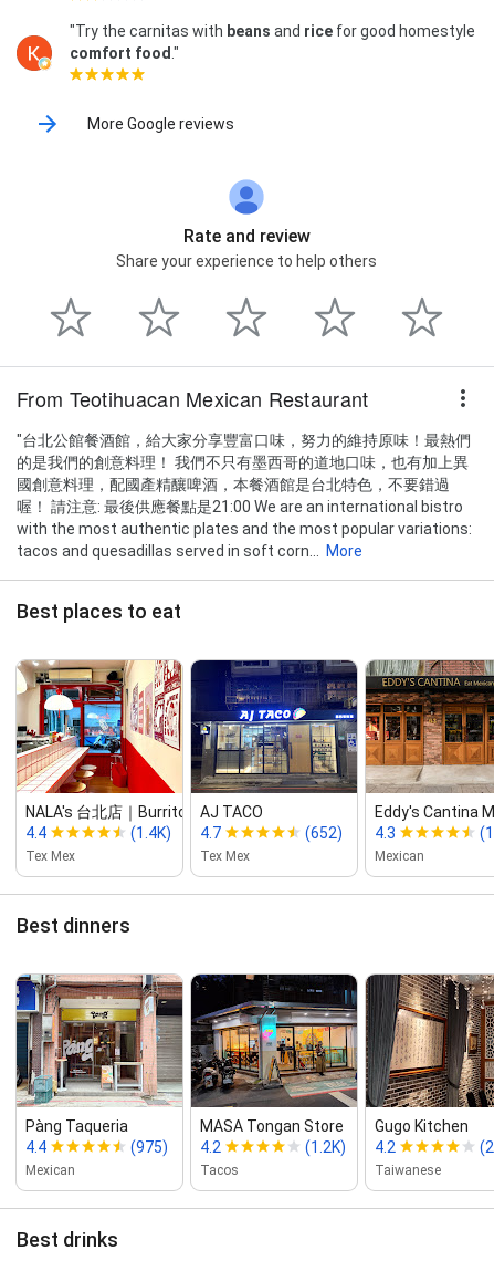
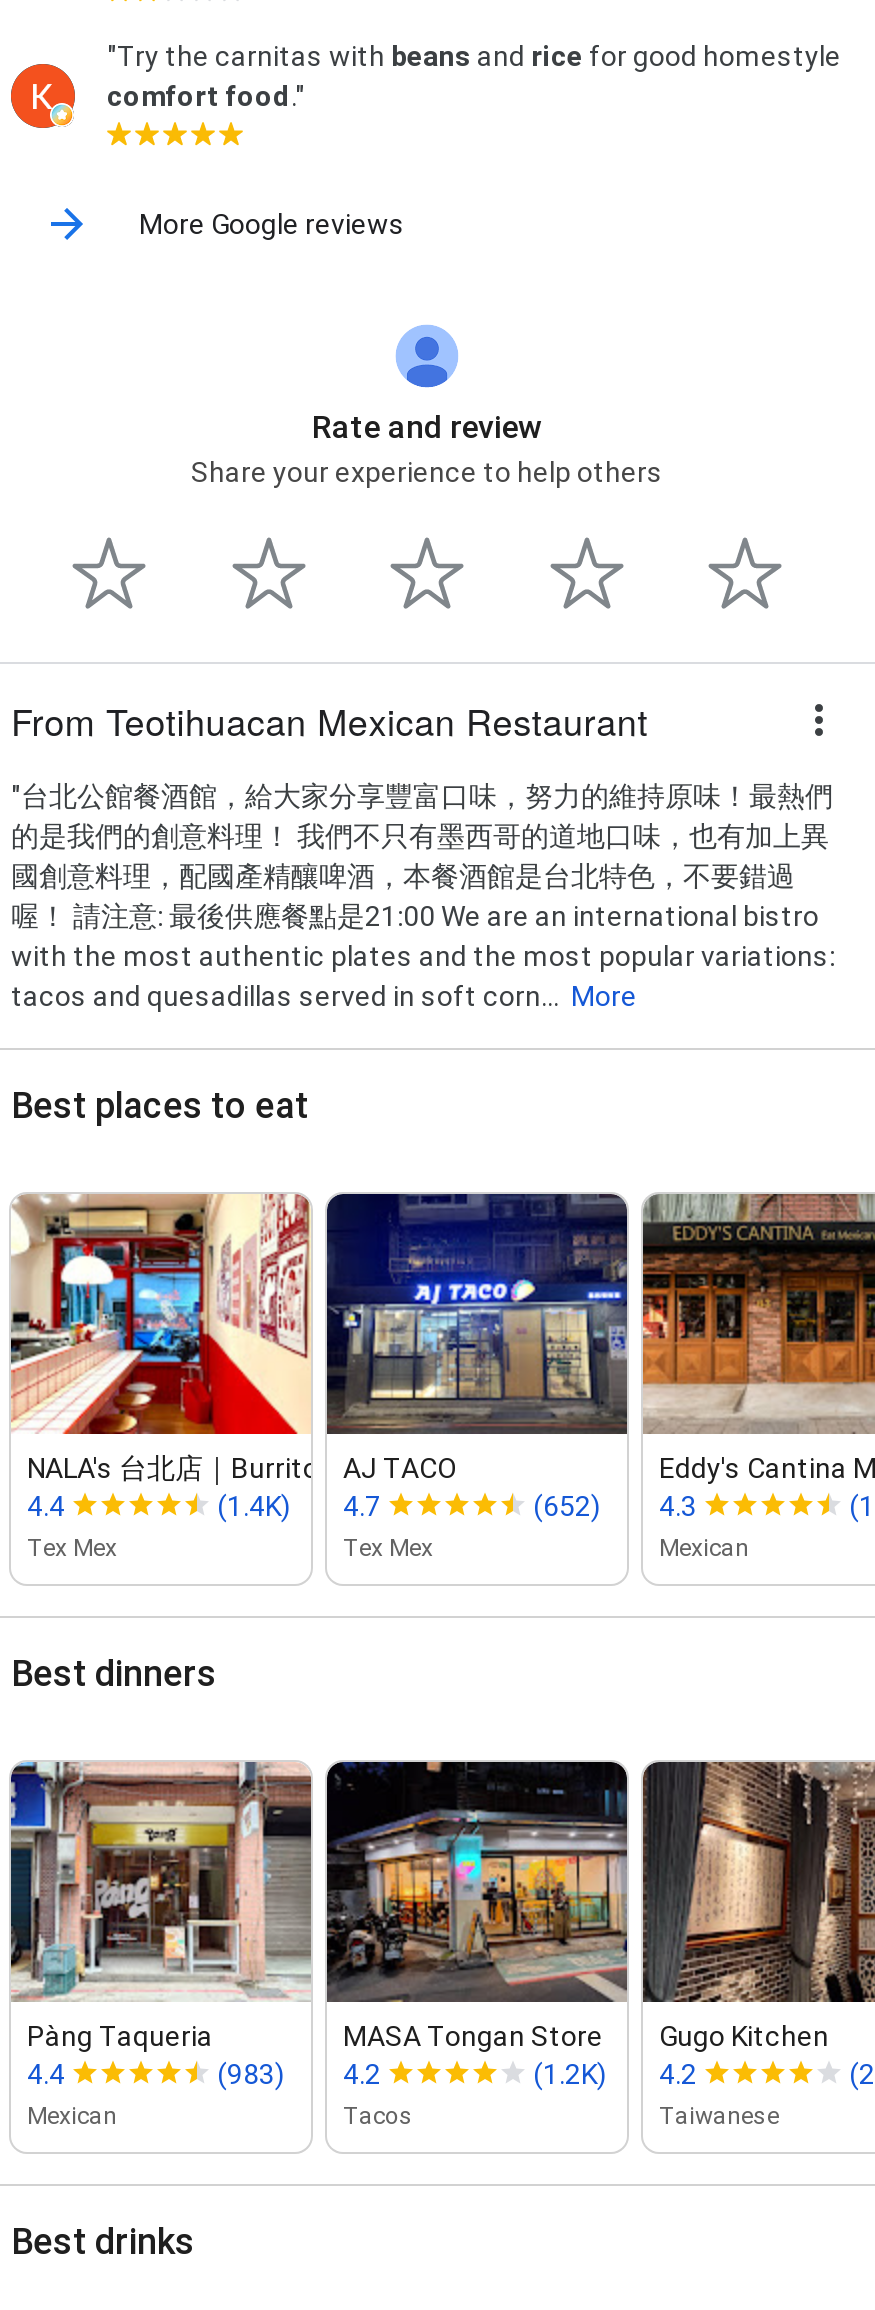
- (975) 4.2
+ (983) 4.2
